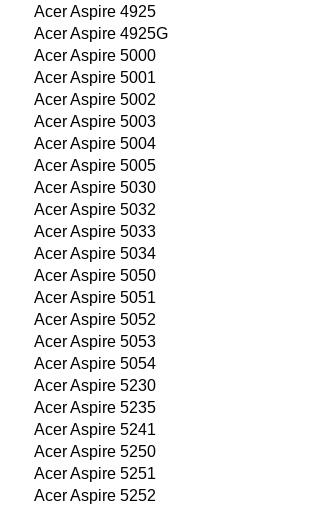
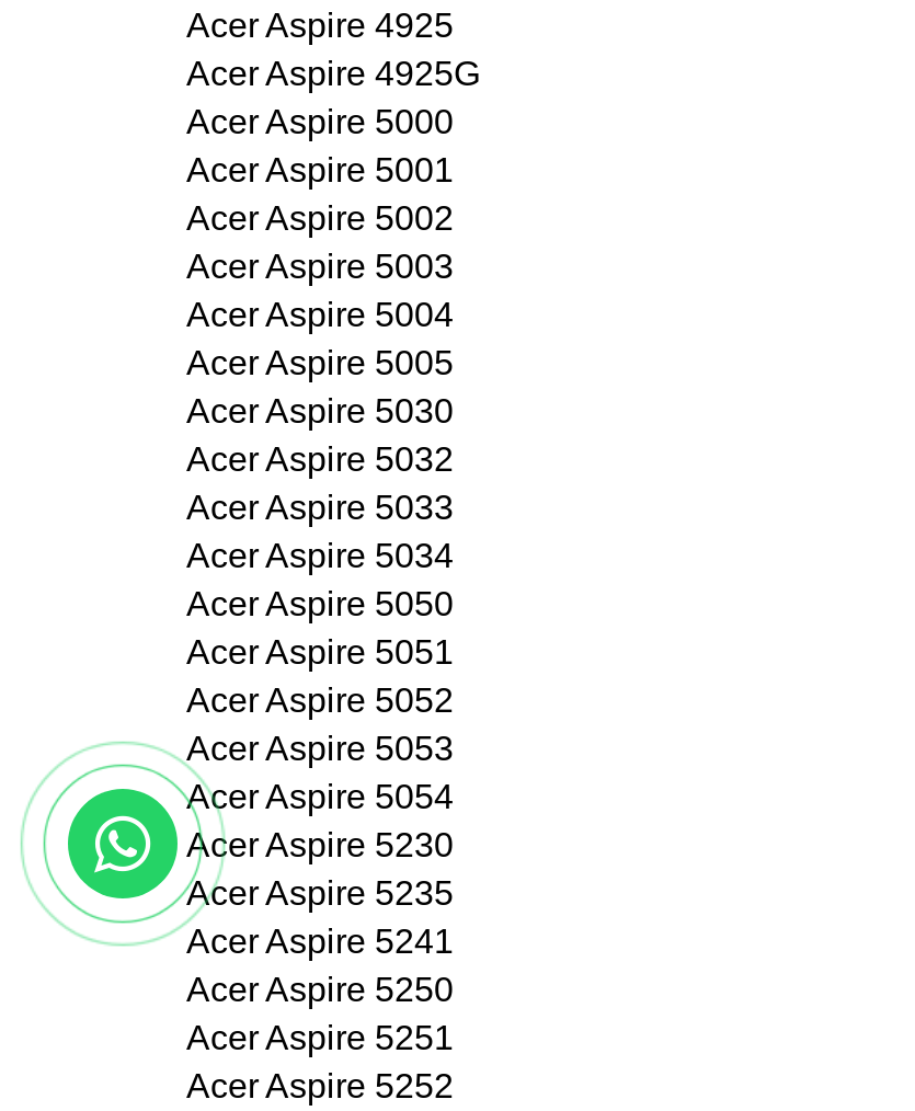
+ [image]
